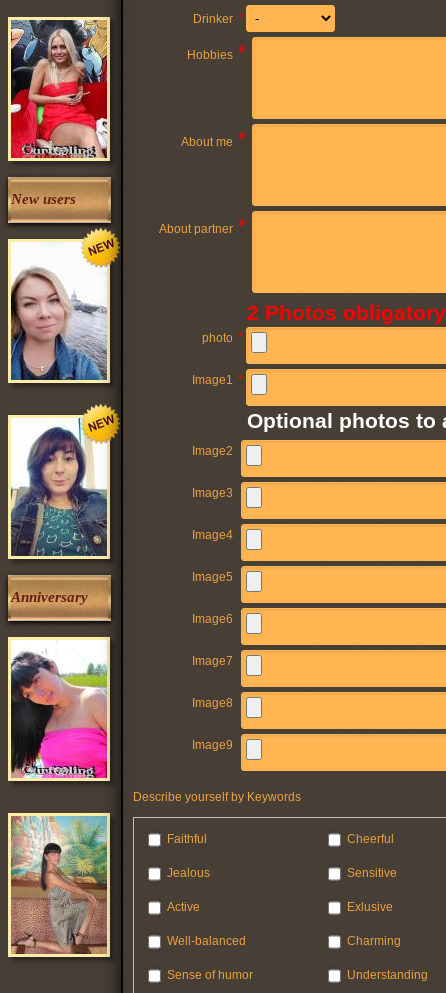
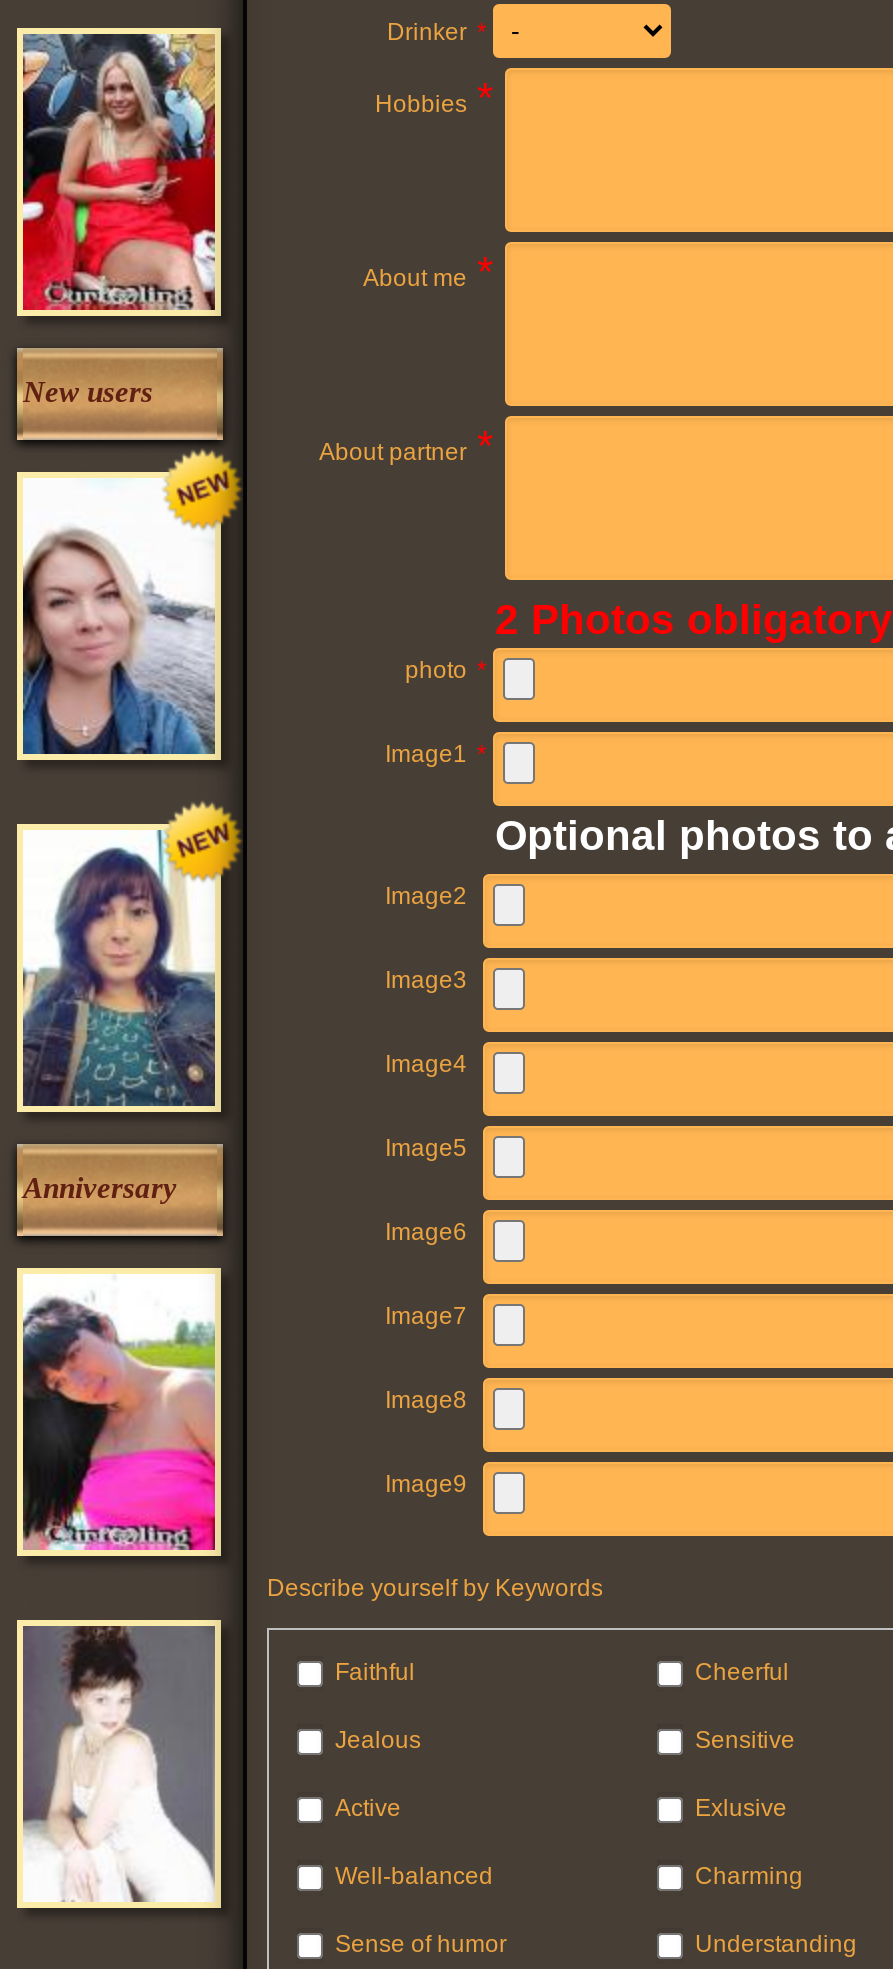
- [image]
+ [image]
